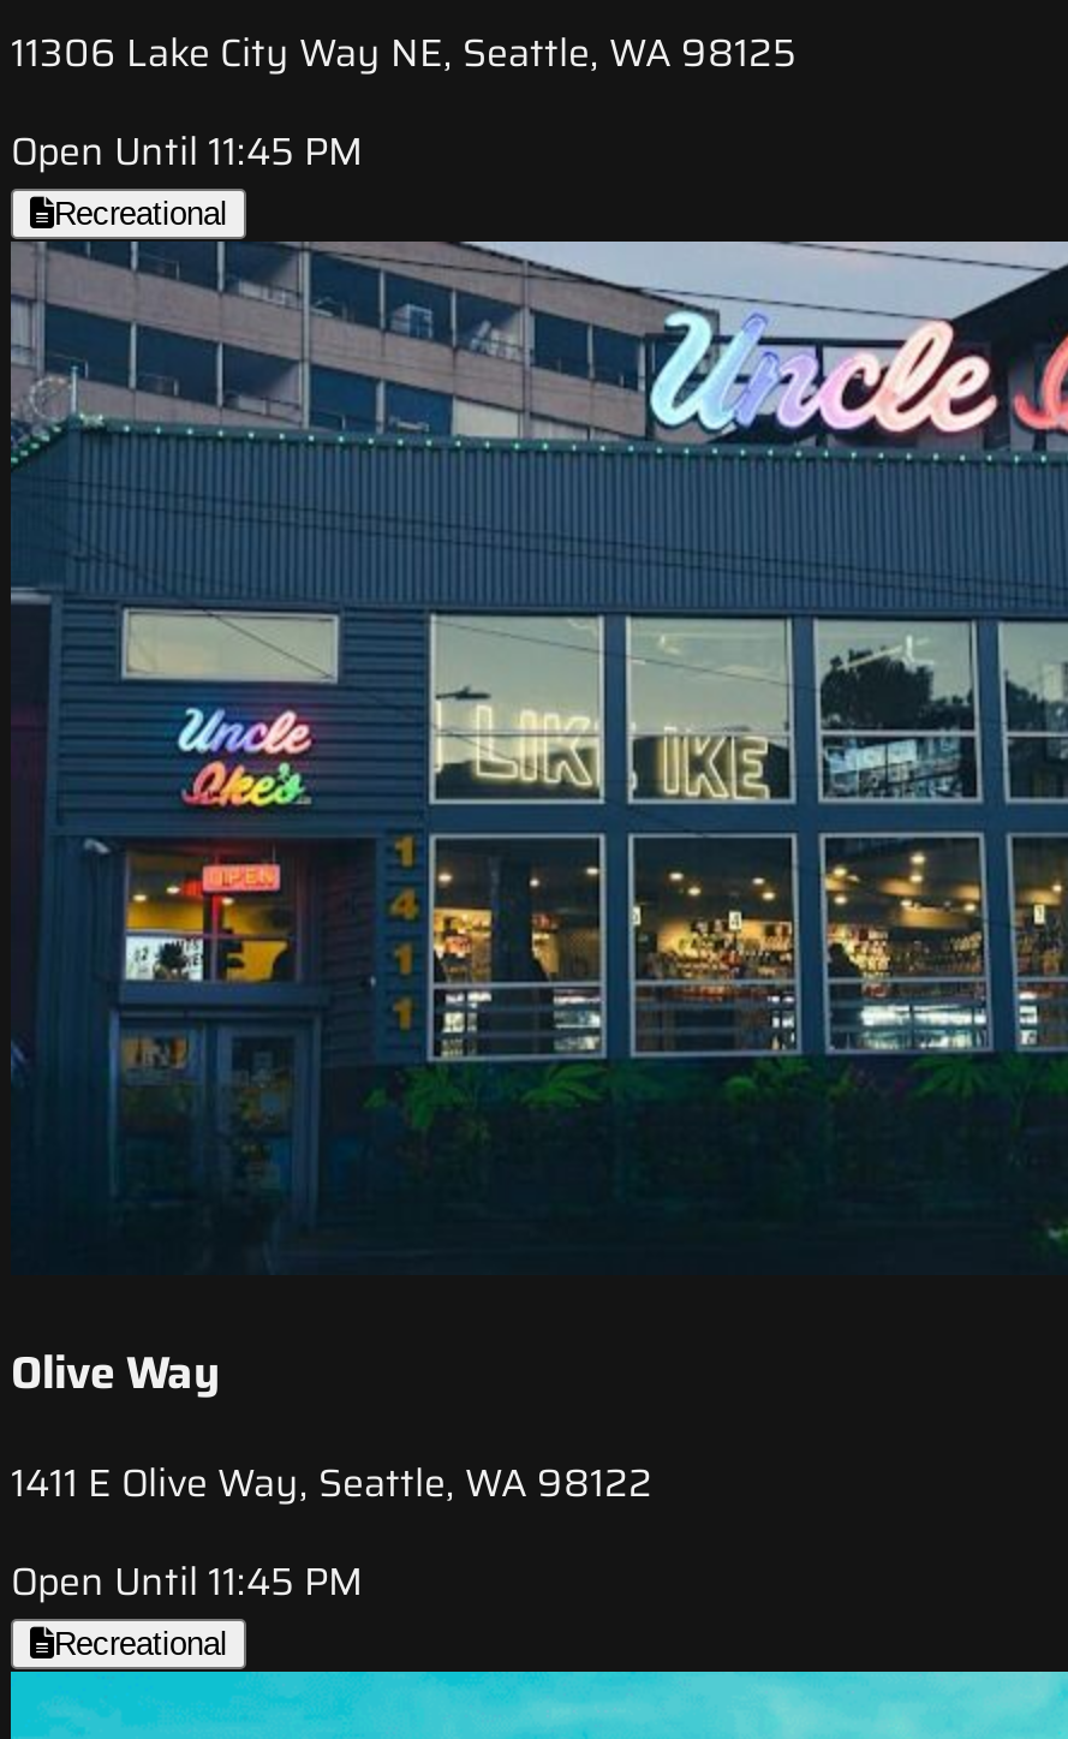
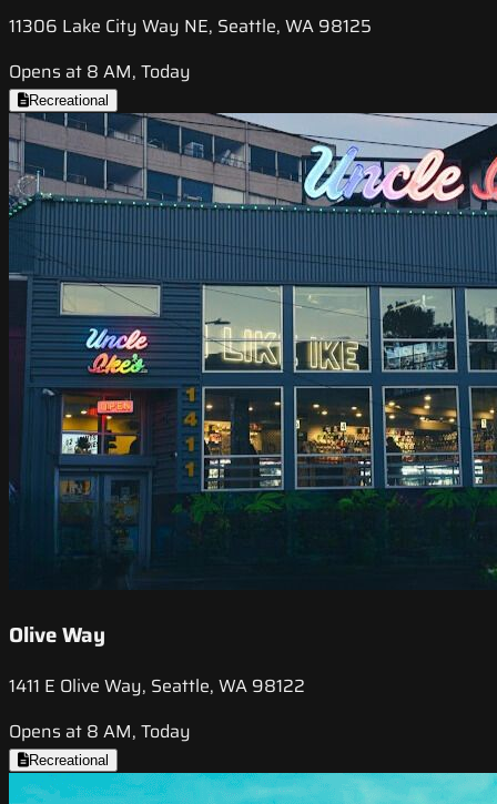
- Open Until 11:45 PM
+ Opens at 8 AM, Today

- Open Until 11:45 PM
+ Opens at 8 AM, Today
